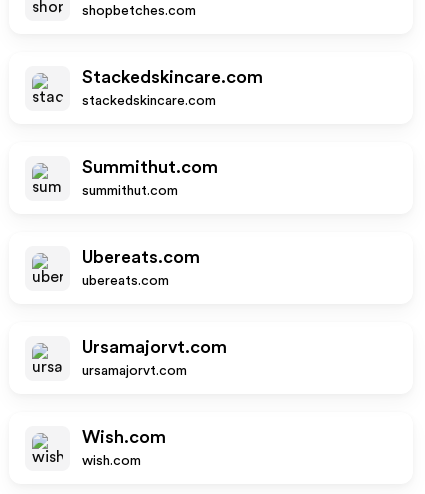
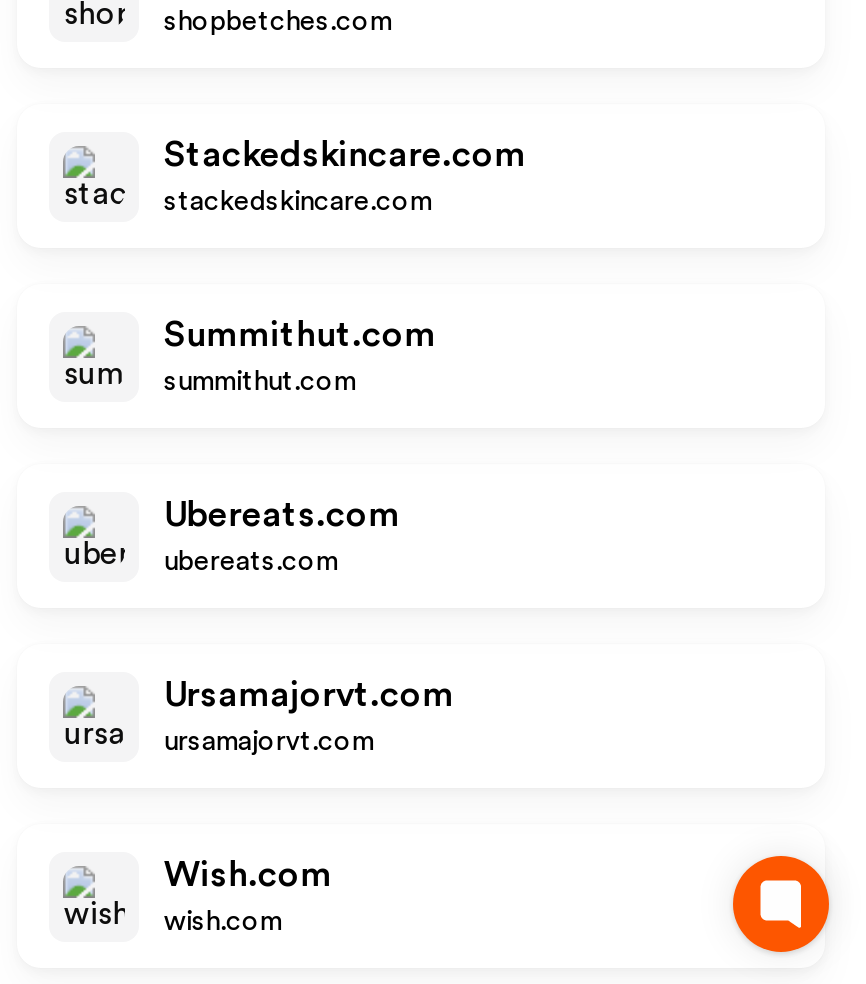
+ [image]
